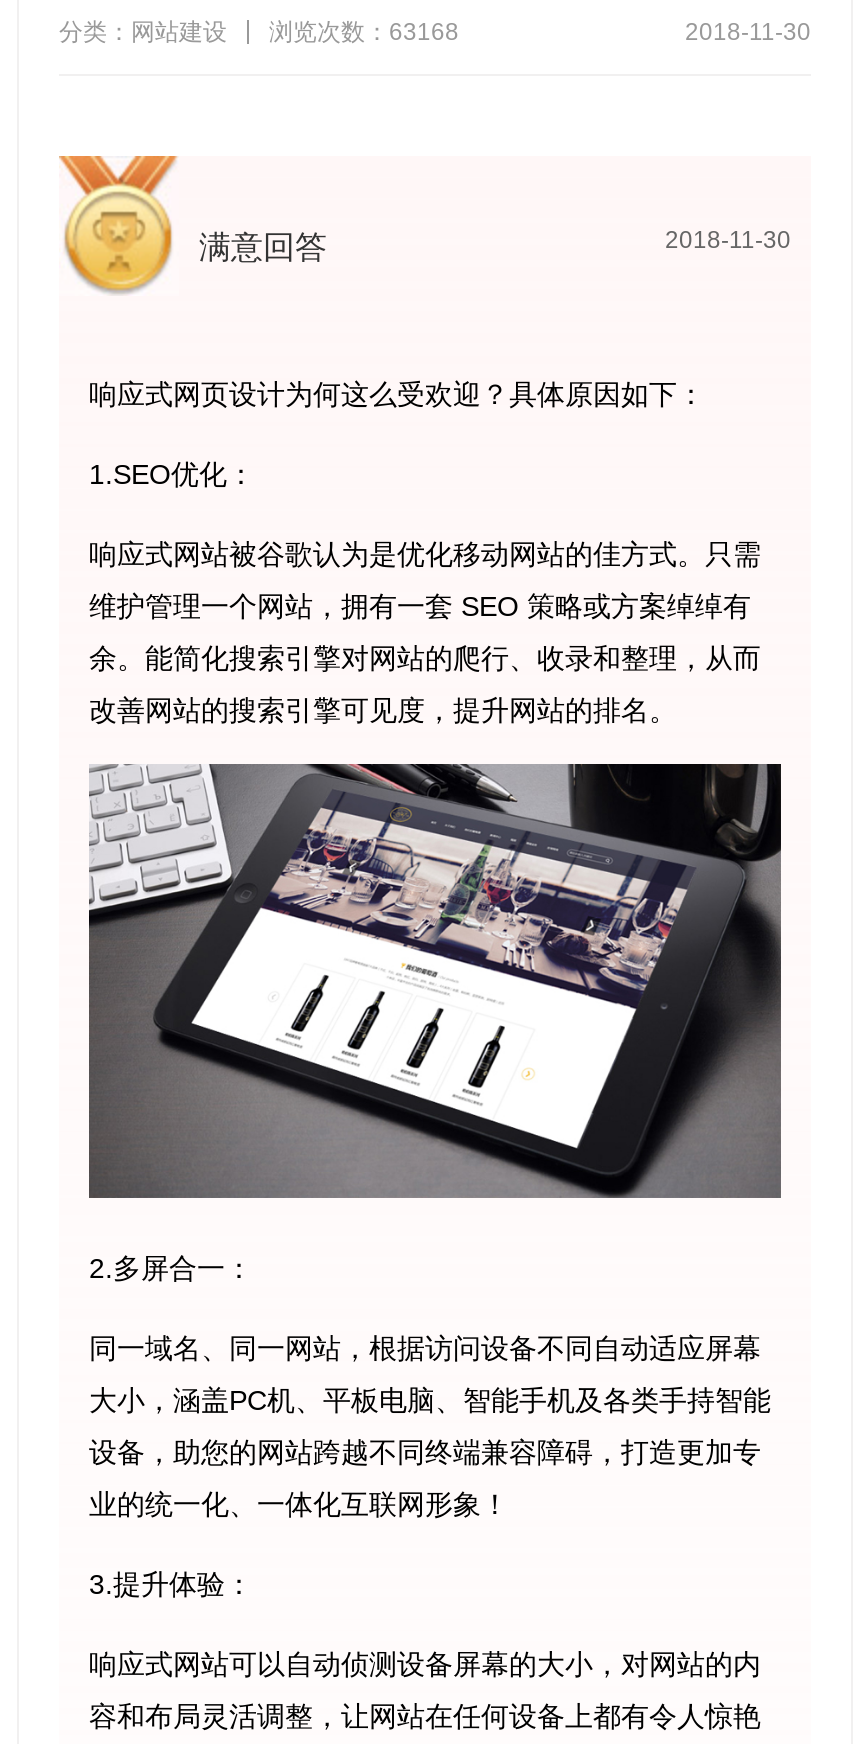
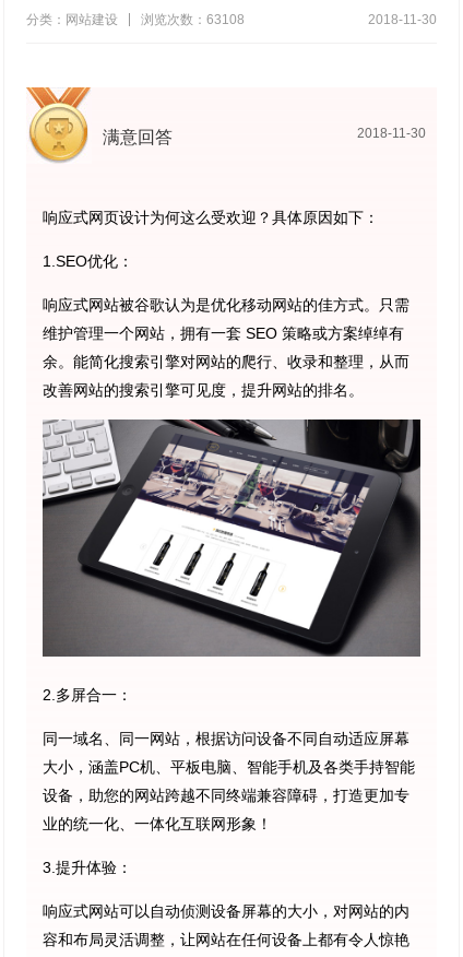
- 分类：网站建设 浏览次数：63168
+ 分类：网站建设 浏览次数：63108
